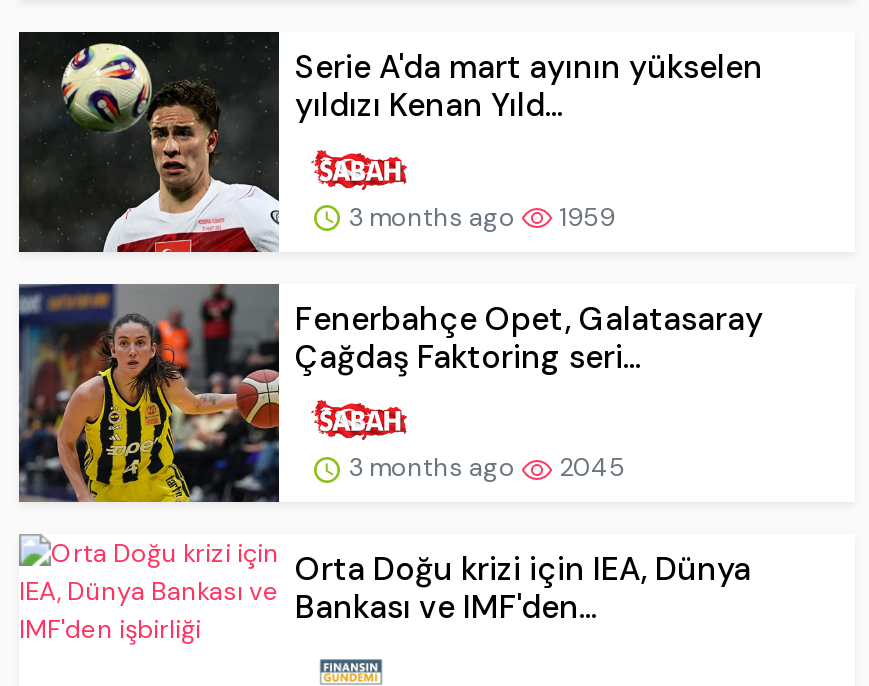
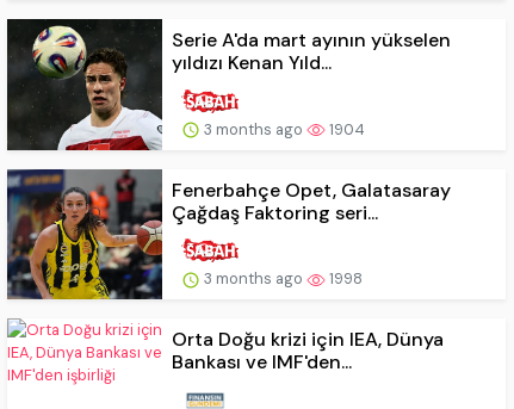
- 3 months ago 1959
+ 3 months ago 1904

- 3 months ago 2045
+ 3 months ago 1998
